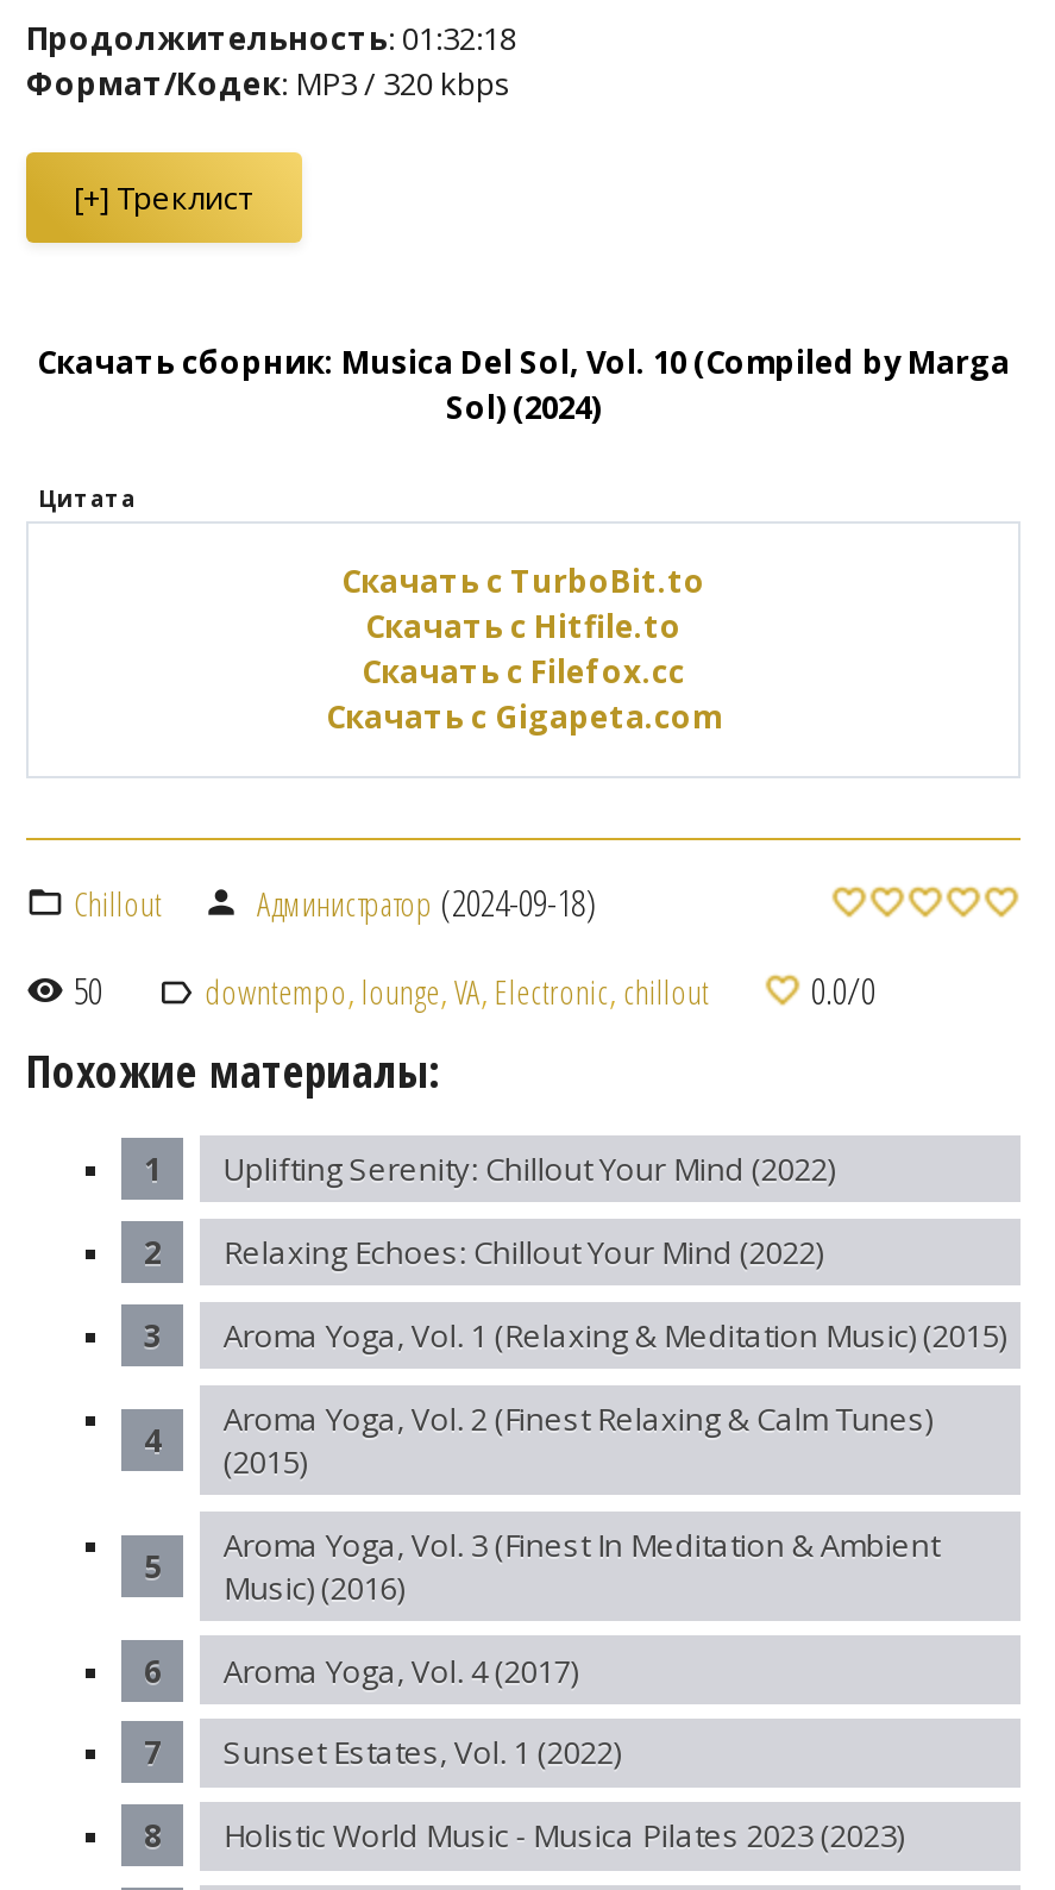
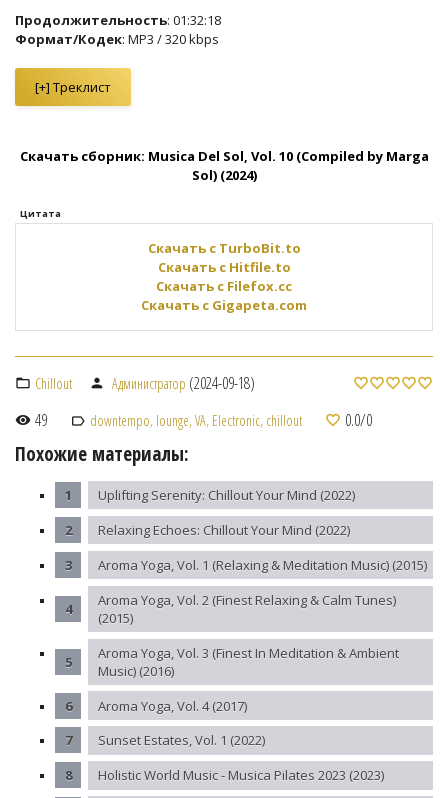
- 50
+ 49
